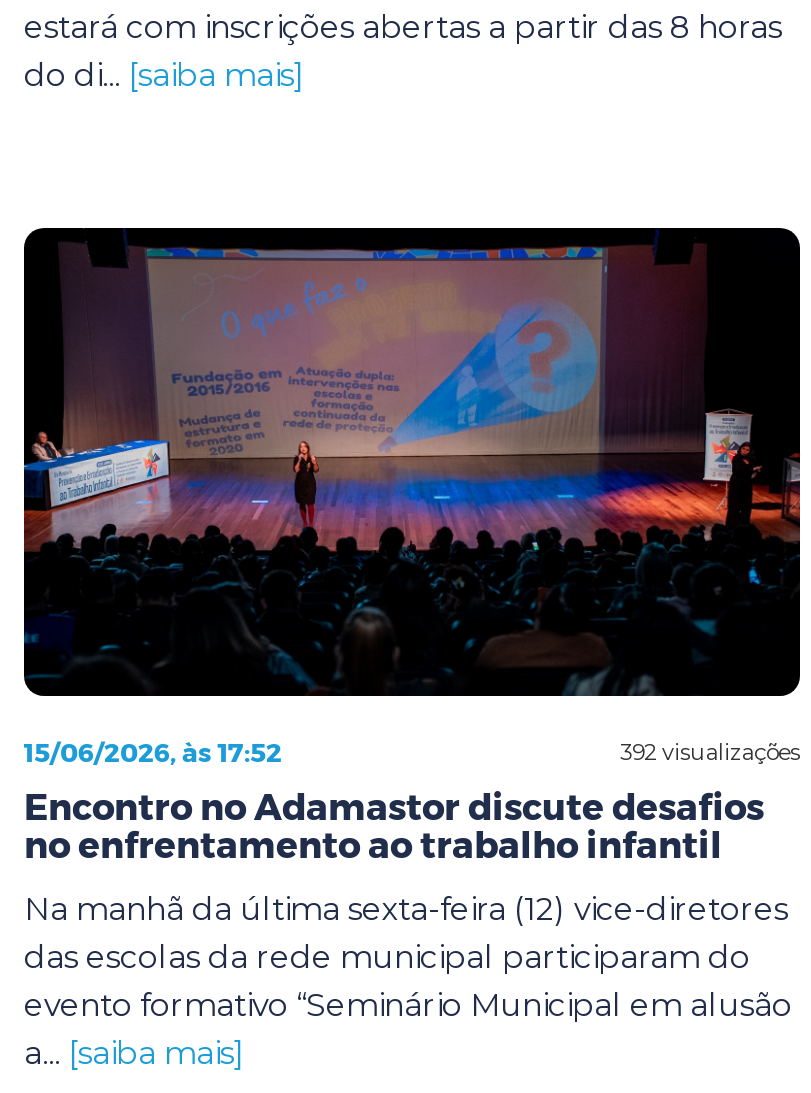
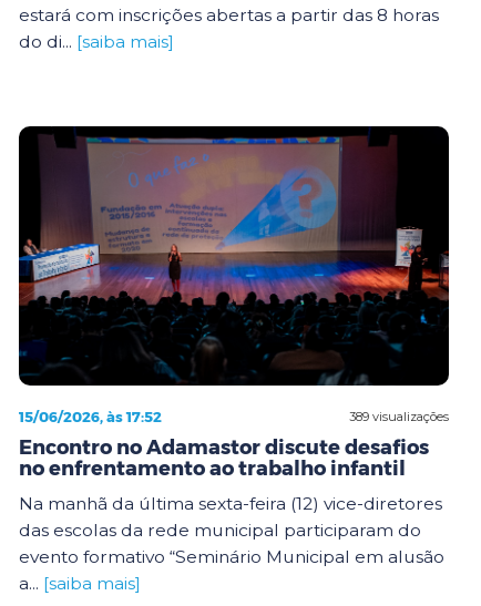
- 392 visualizações
+ 389 visualizações
